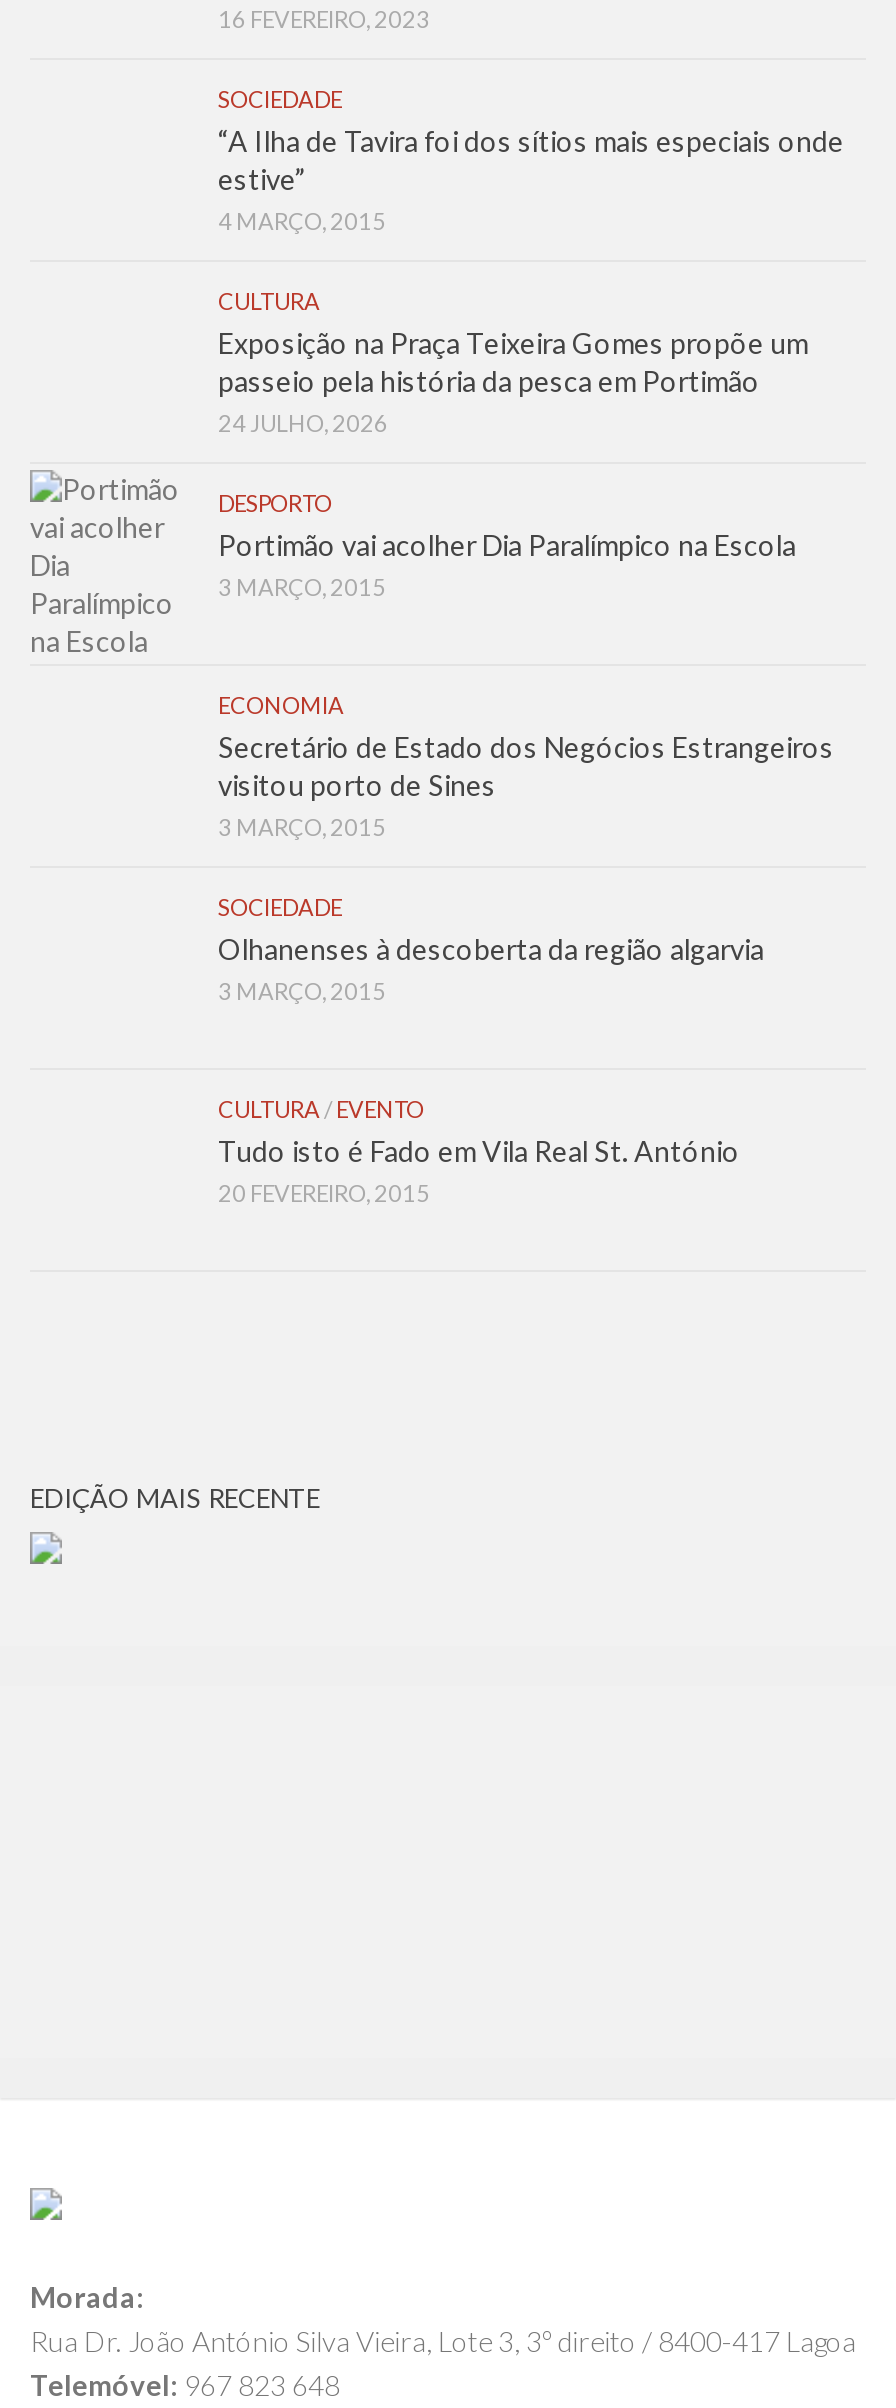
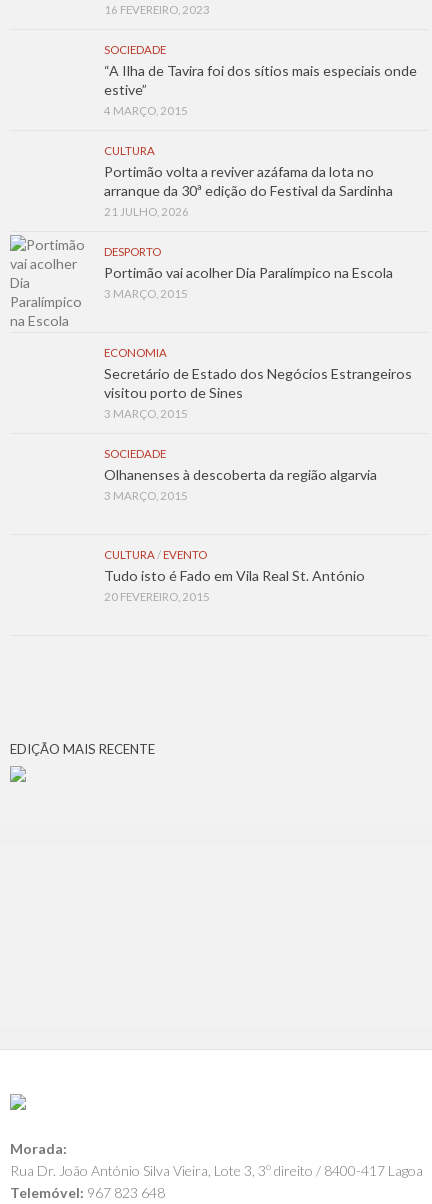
- Exposição na Praça Teixeira Gomes propõe um
- passeio pela história da pesca em Portimão
- 24 JULHO, 2026
+ Portimão volta a reviver azáfama da lota no
+ arranque da 30ª edição do Festival da Sardinha
+ 21 JULHO, 2026
